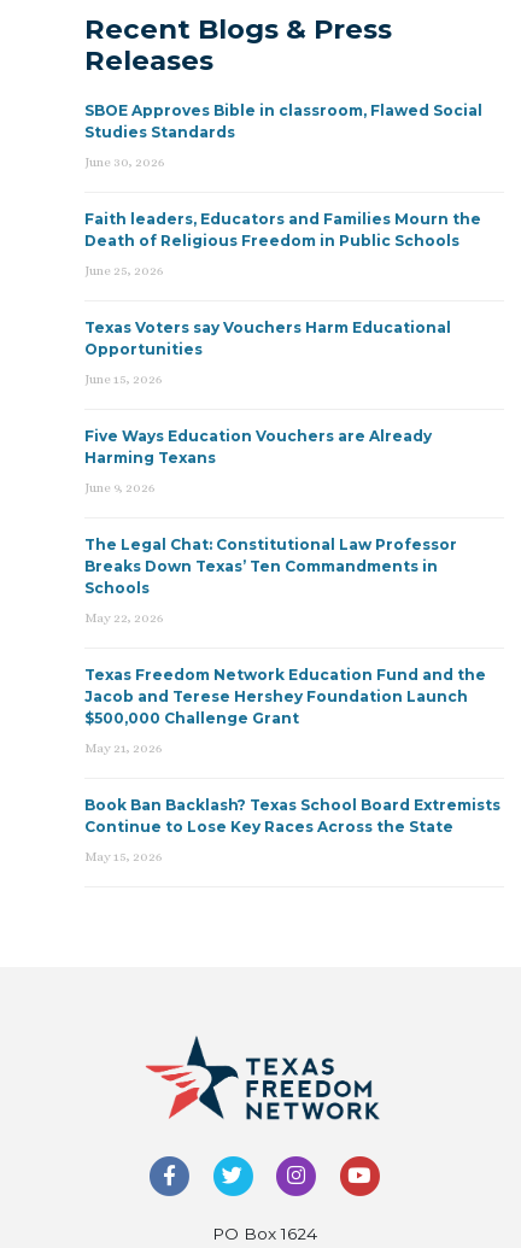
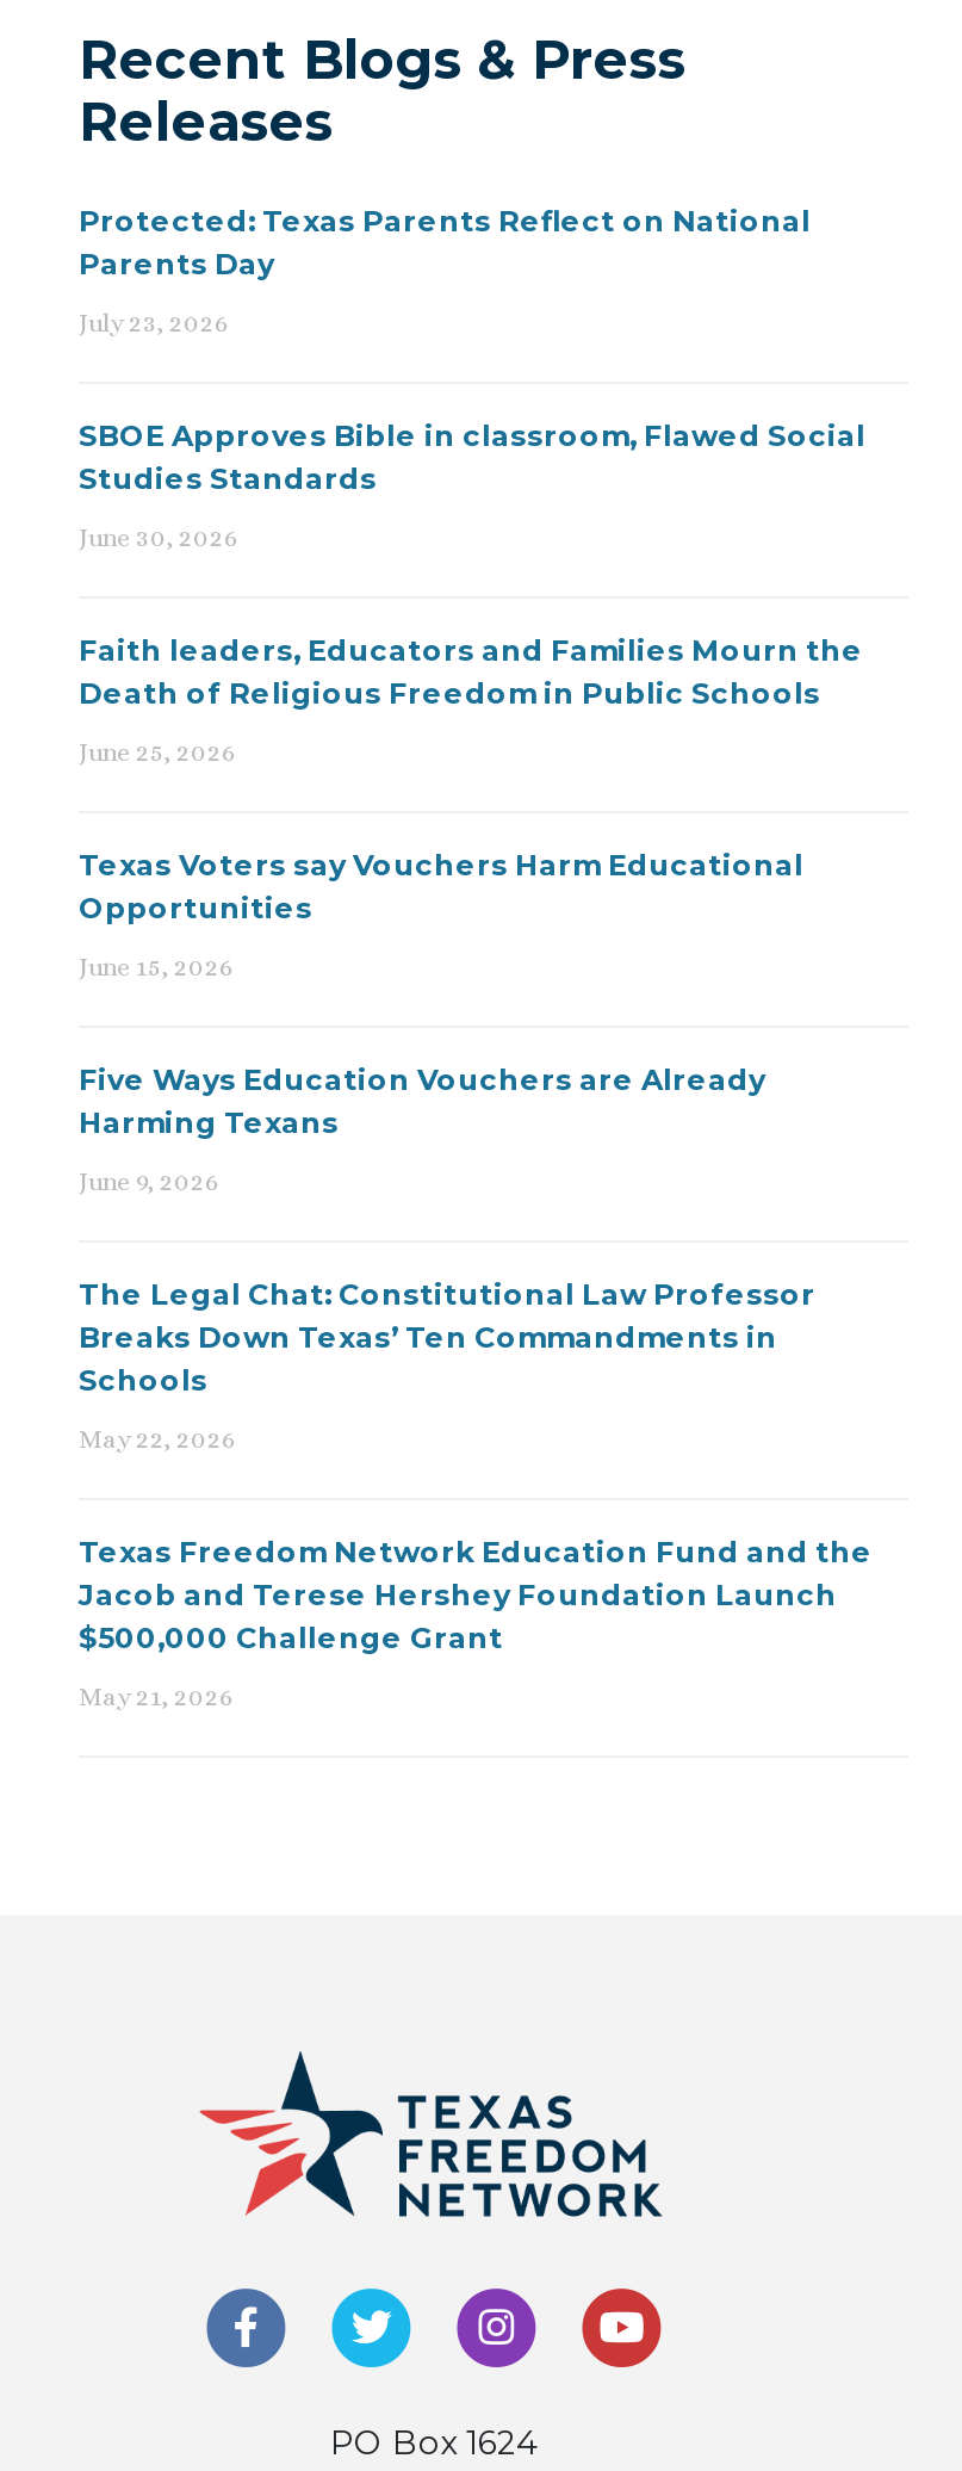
+ Protected: Texas Parents Reflect on National
+ Parents Day
+ July 23, 2026

moved down: SBOE Approves Bible in classroom, Flawed Social | Studies Standards | June 30, 2026 | ... | $500,000 Challenge Grant | May 21, 2026

- Book Ban Backlash? Texas School Board Extremists
- Continue to Lose Key Races Across the State
- May 15, 2026
